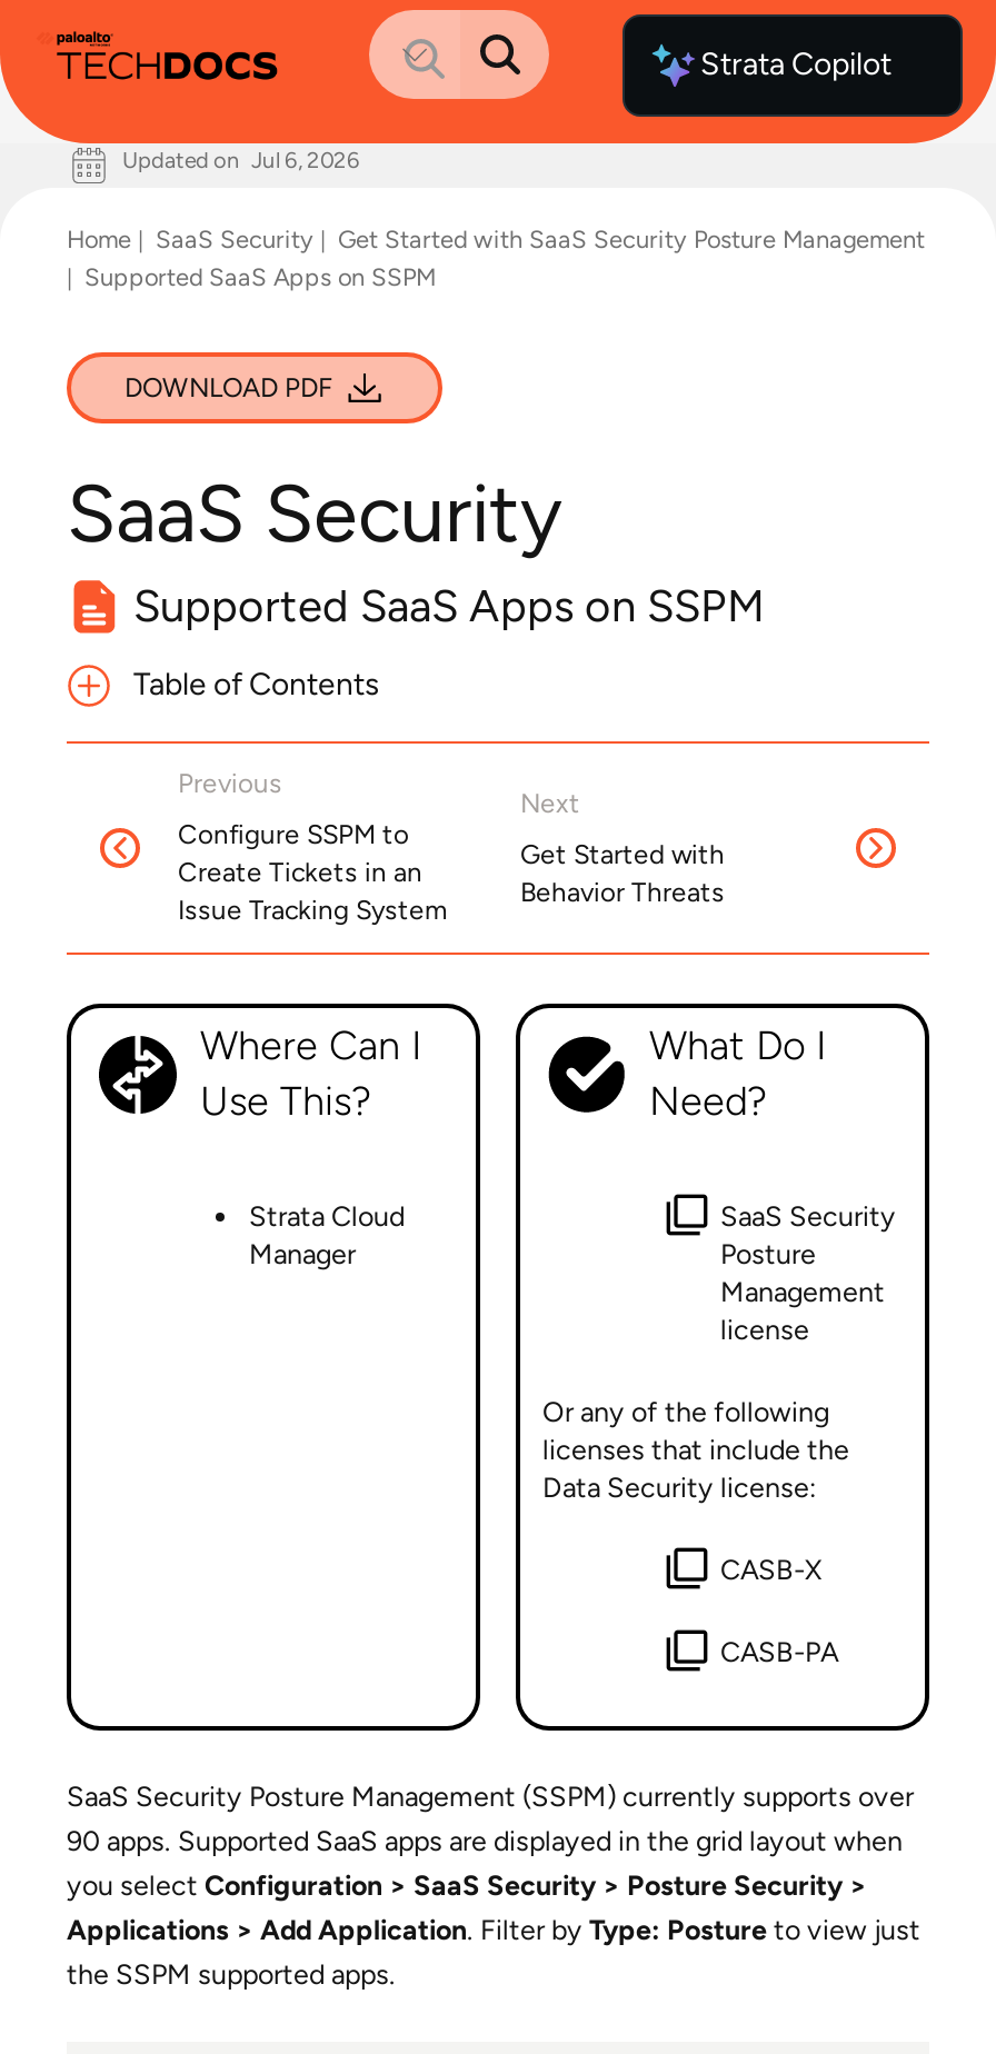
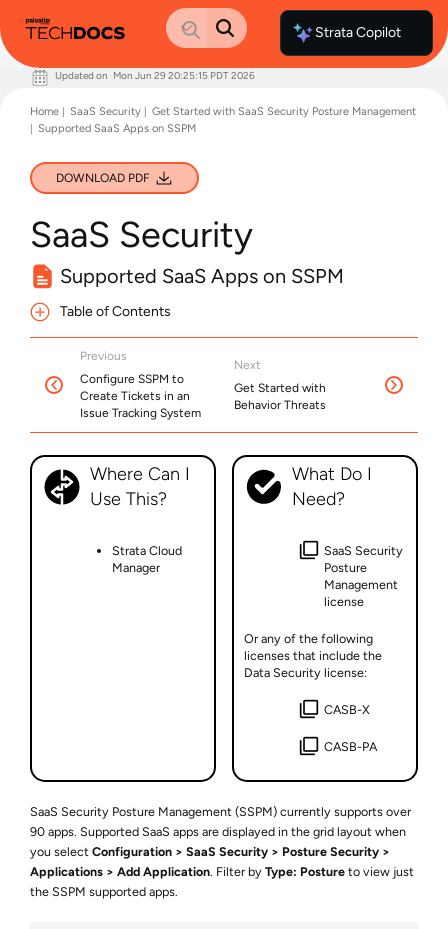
- Updated on Jul 6, 2026
+ Updated on Mon Jun 29 20:25:15 PDT 2026
